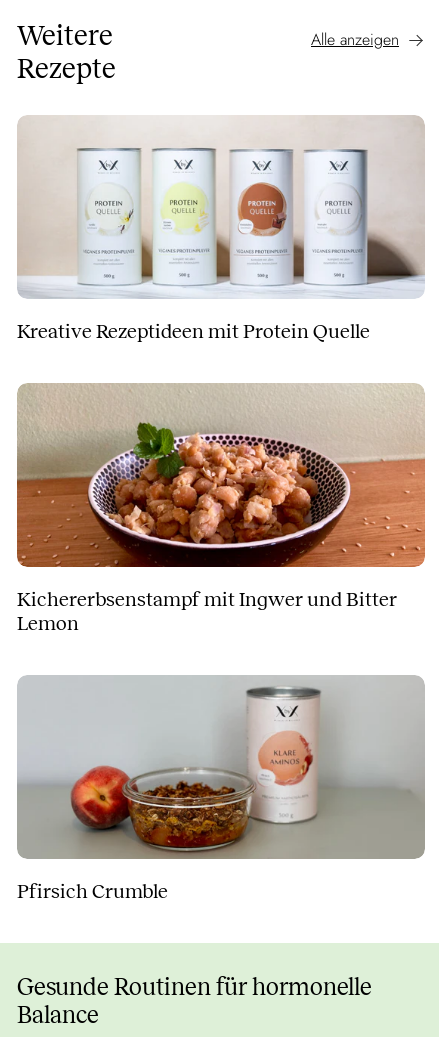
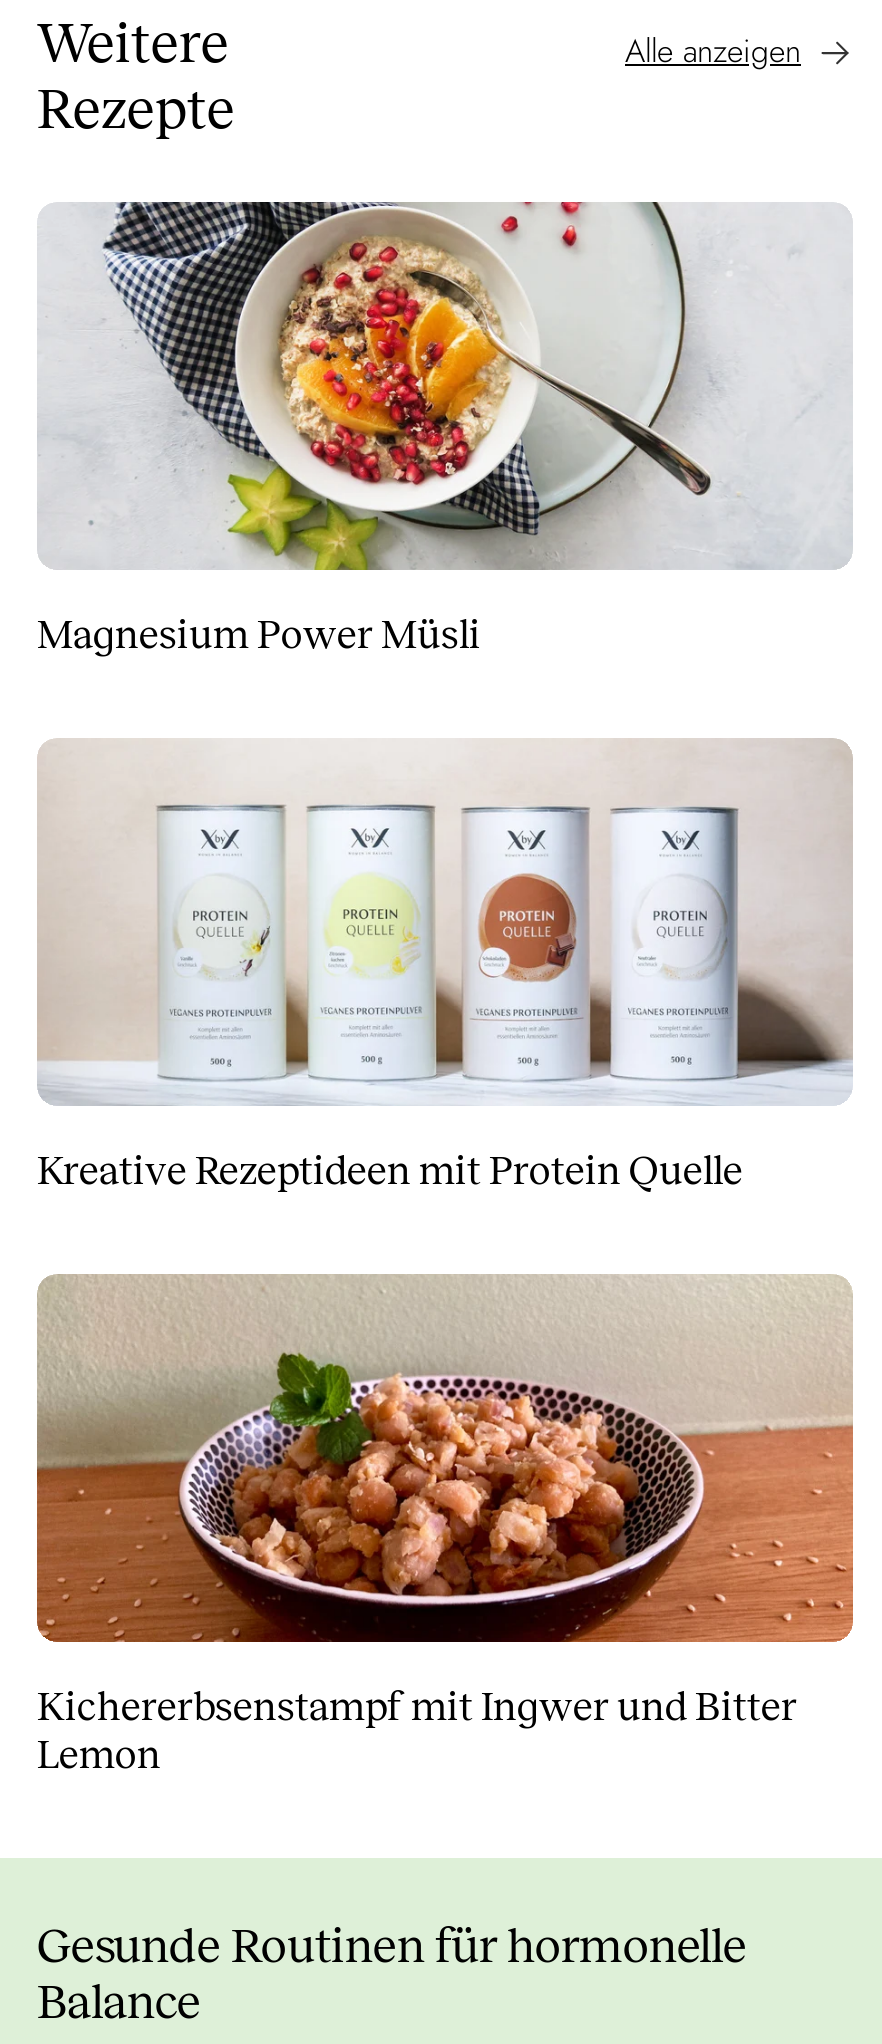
+ [image]
+ Magnesium Power Müsli

moved down: [image] | Kreative Rezeptideen mit Protein Quelle | Kichererbsenstampf mit Ingwer und Bitter | Lemon

- [image]
- Pfirsich Crumble
